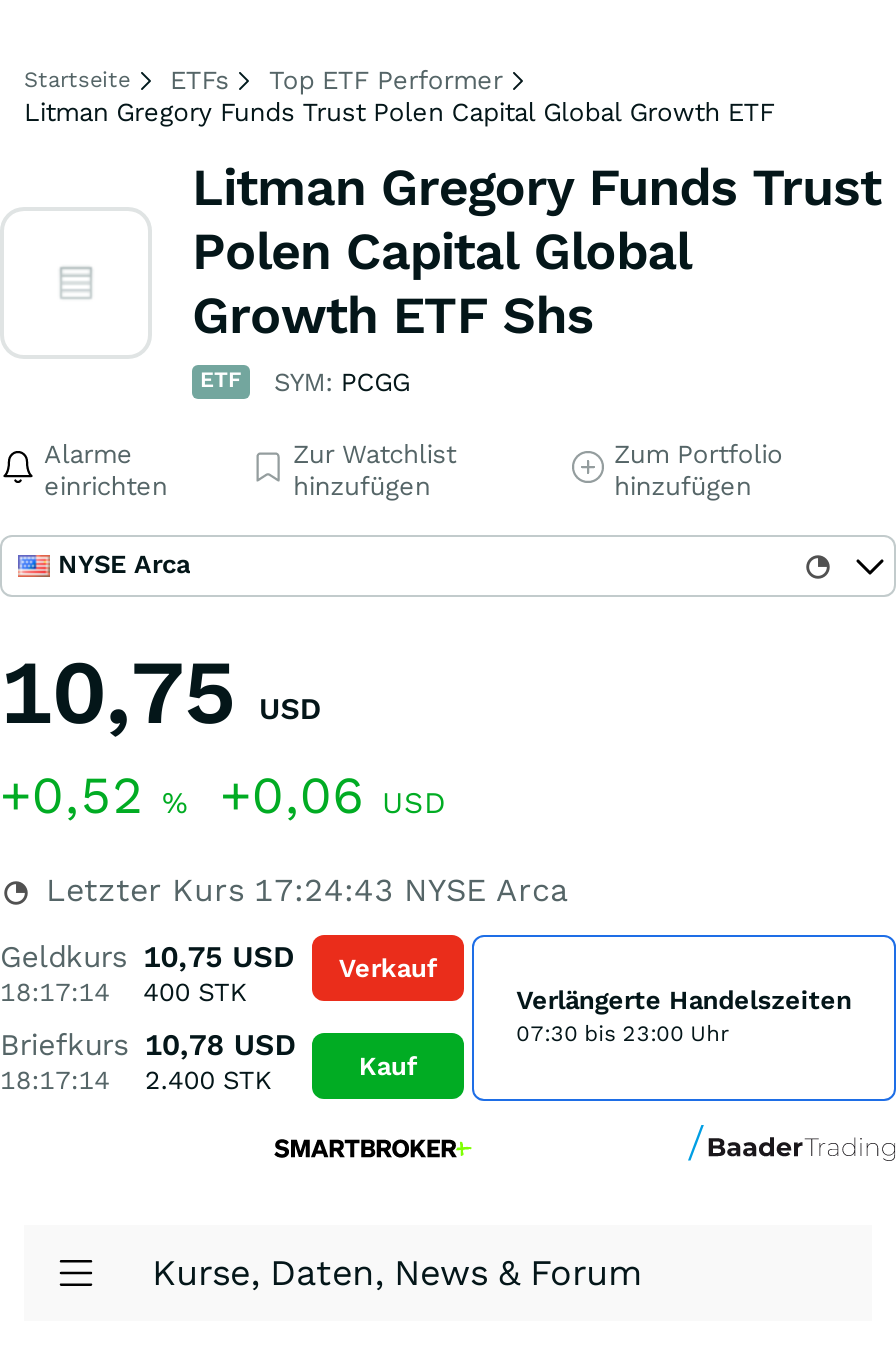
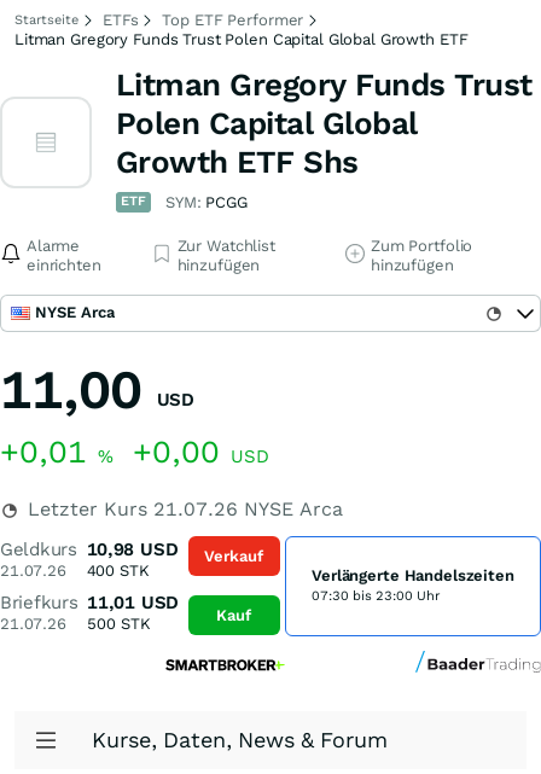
- 10,75 USD
+ 11,00 USD

- +0,52% +0,06 USD
+ +0,01% +0,00 USD

- Letzter Kurs 17:24:43 NYSE Arca
+ Letzter Kurs 21.07.26 NYSE Arca

- Geldkurs 10,75 USD Verkauf
+ Geldkurs 10,98 USD Verkauf

- 18:17:14 400 STK
+ 21.07.26 400 STK

- Briefkurs 10,78 USD
+ Briefkurs 11,01 USD

- 18:17:14
+ 21.07.26

- 2.400 STK
+ 500 STK
